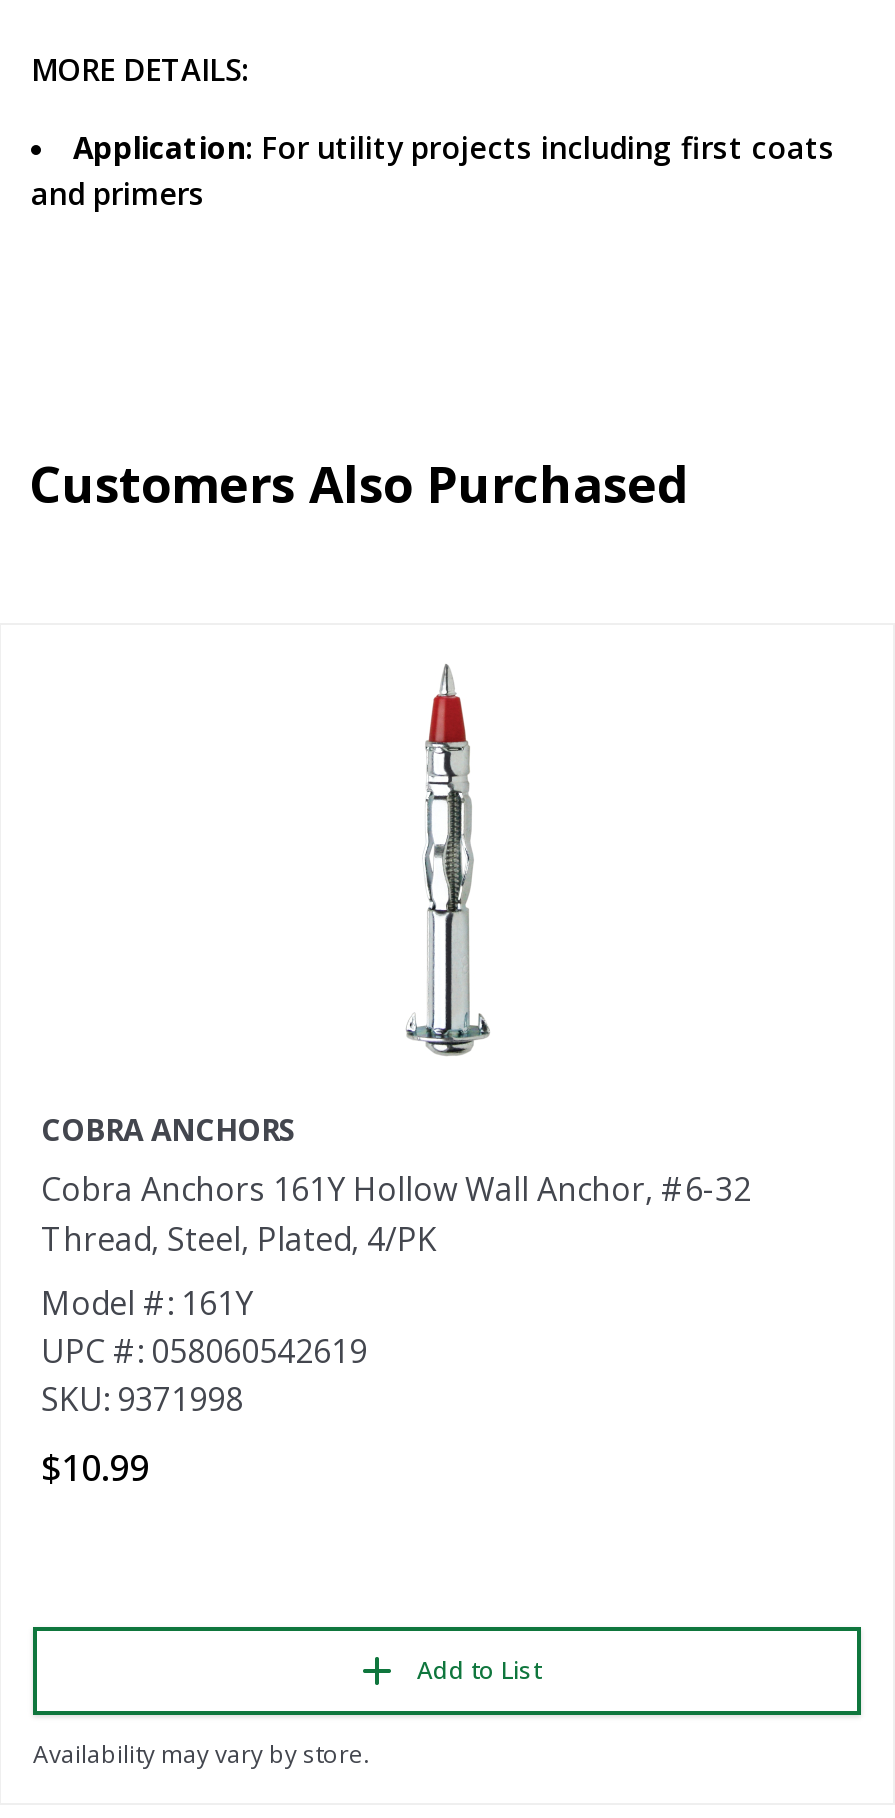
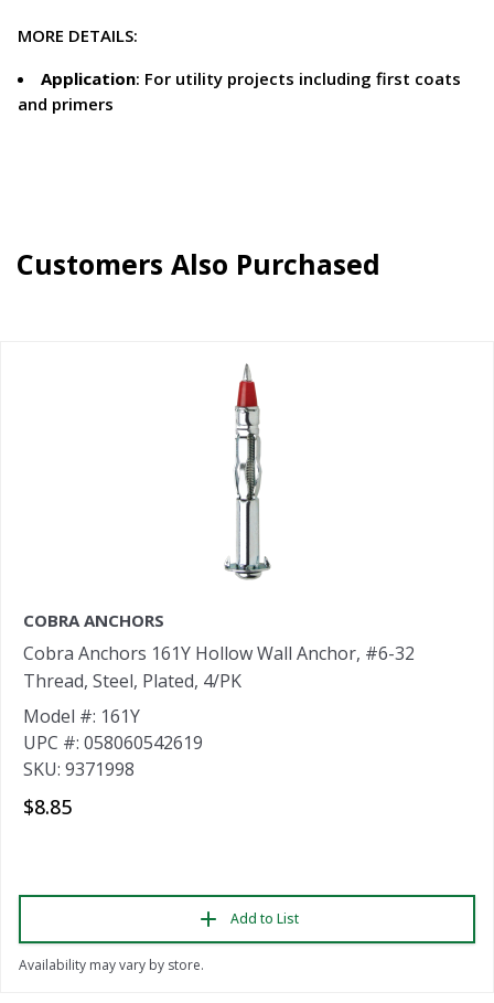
- $10.99
+ $8.85
